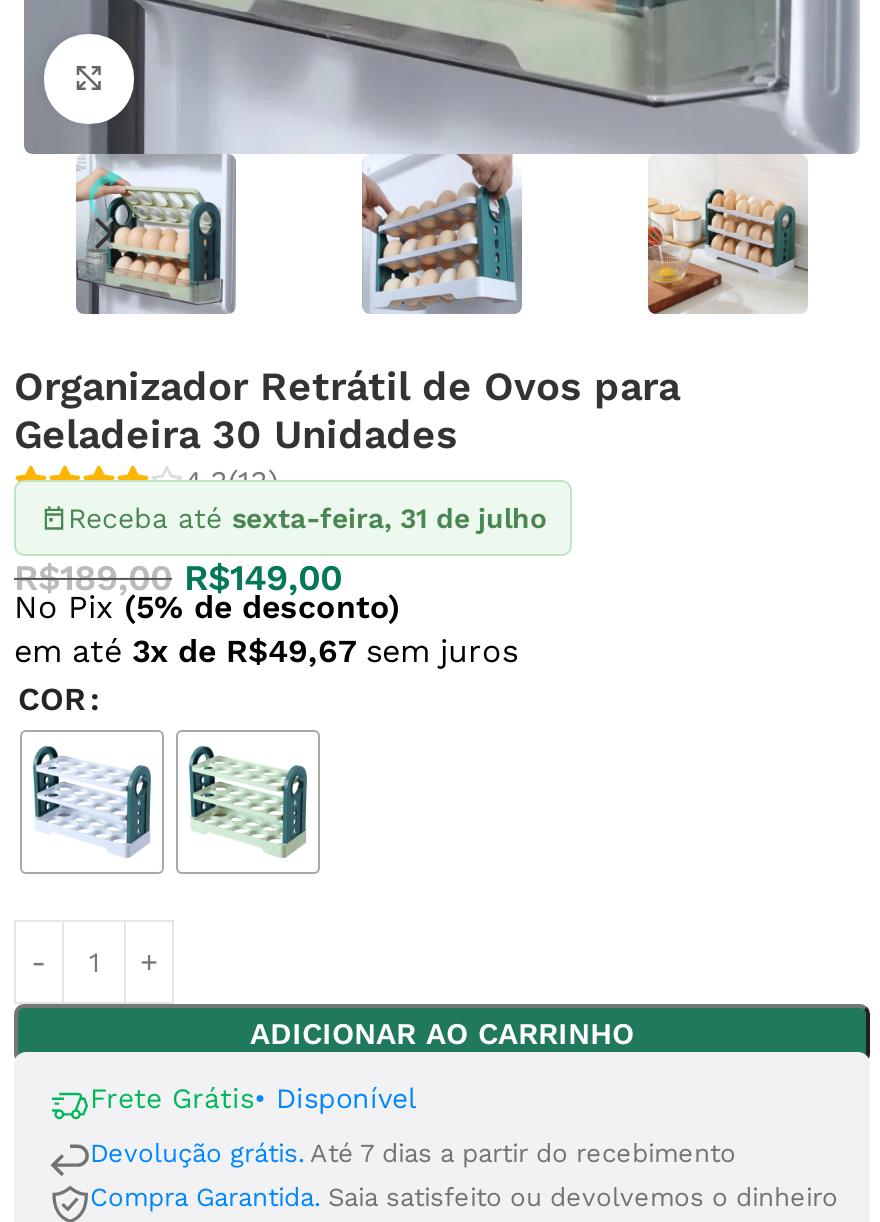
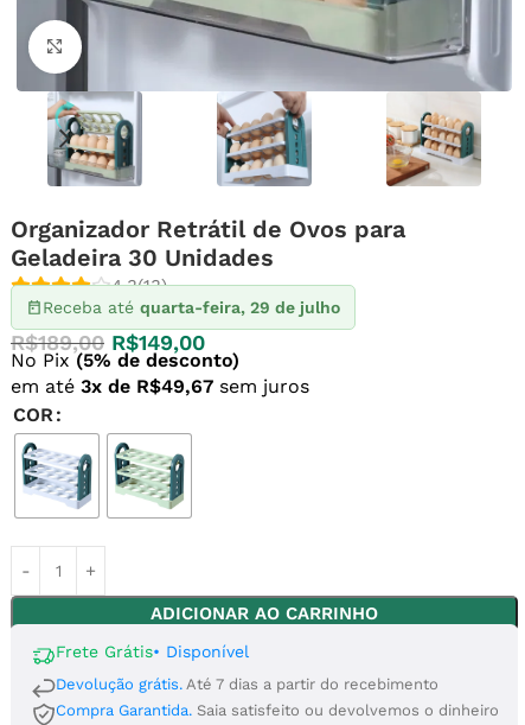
- Receba até sexta-feira, 31 de julho
+ Receba até quarta-feira, 29 de julho
